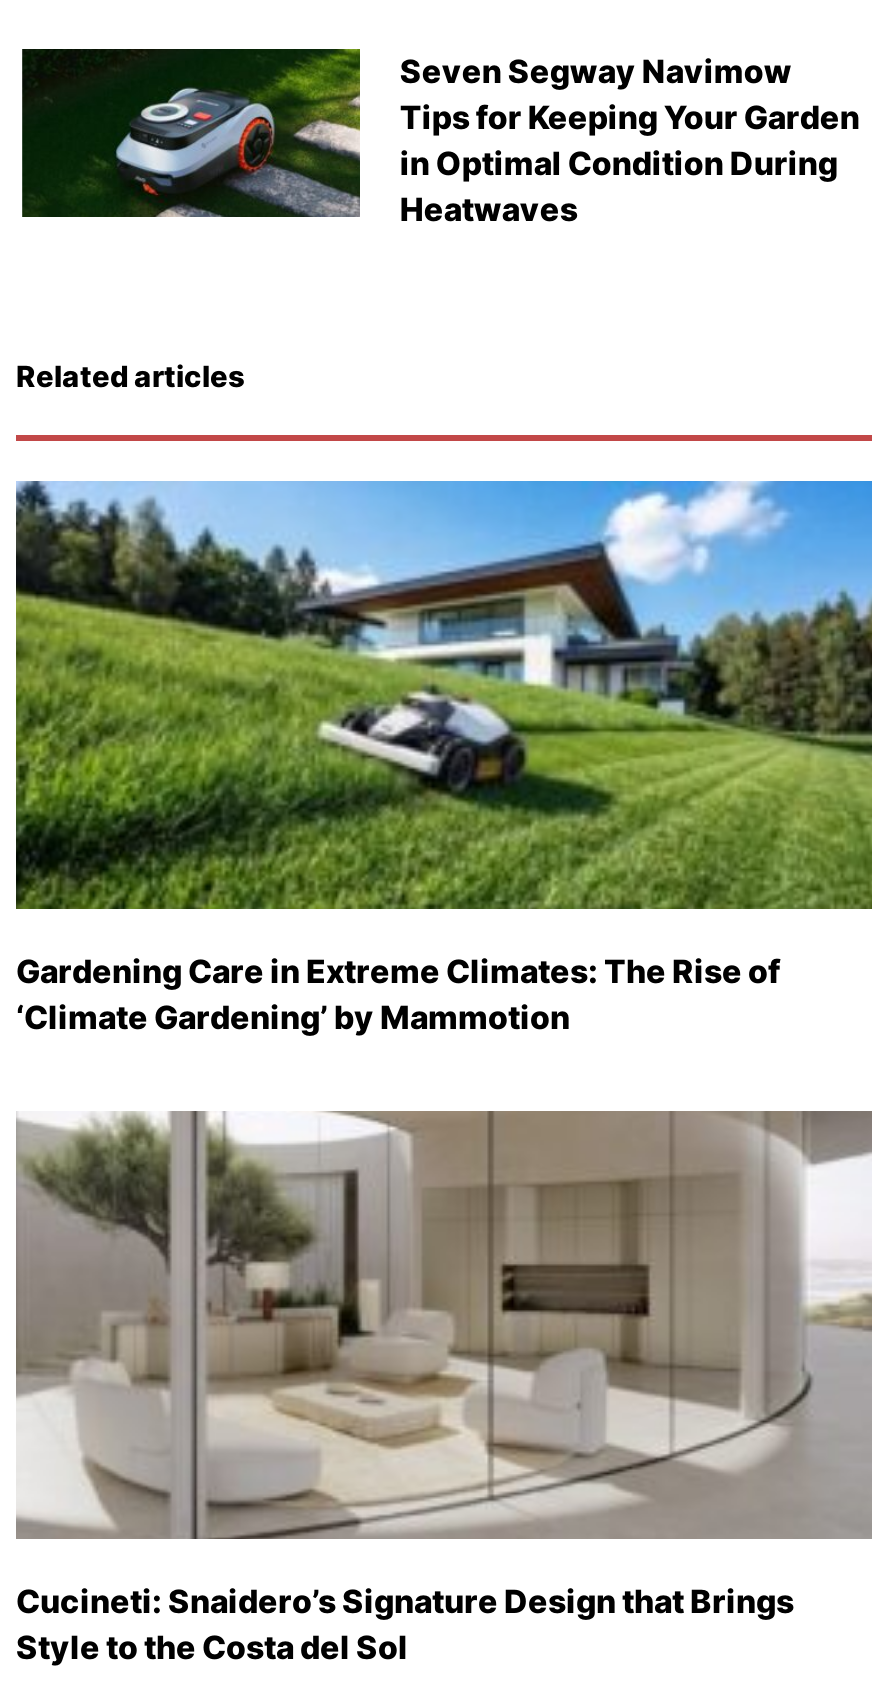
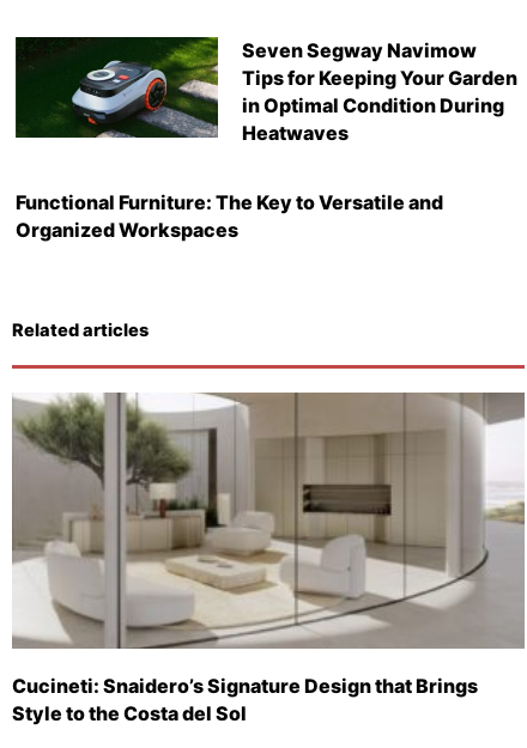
+ Functional Furniture: The Key to Versatile and
+ Organized Workspaces

moved down: Related articles

- [image]
- Gardening Care in Extreme Climates: The Rise of
- ‘Climate Gardening’ by Mammotion
